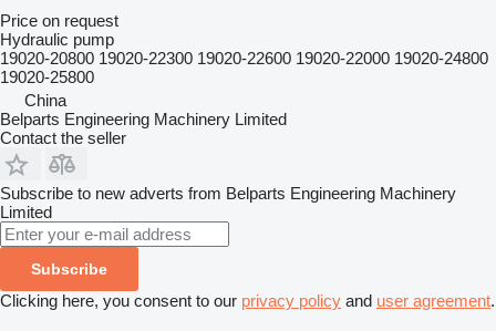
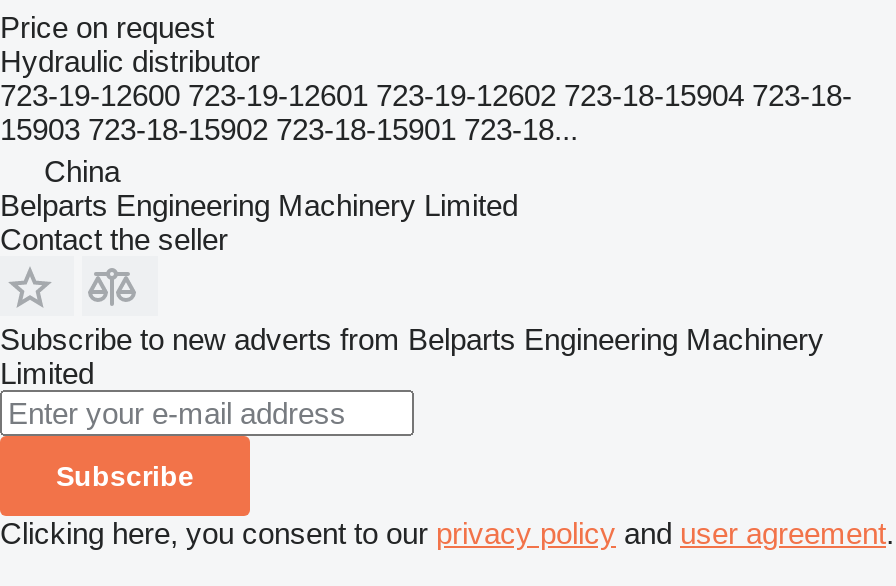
- Hydraulic pump
- 19020-20800 19020-22300 19020-22600 19020-22000 19020-24800
- 19020-25800
+ Hydraulic distributor
+ 723-19-12600 723-19-12601 723-19-12602 723-18-15904 723-18-
+ 15903 723-18-15902 723-18-15901 723-18...
